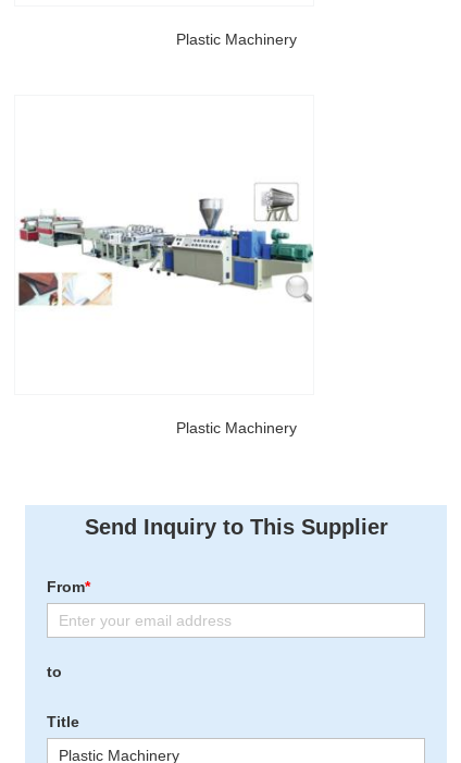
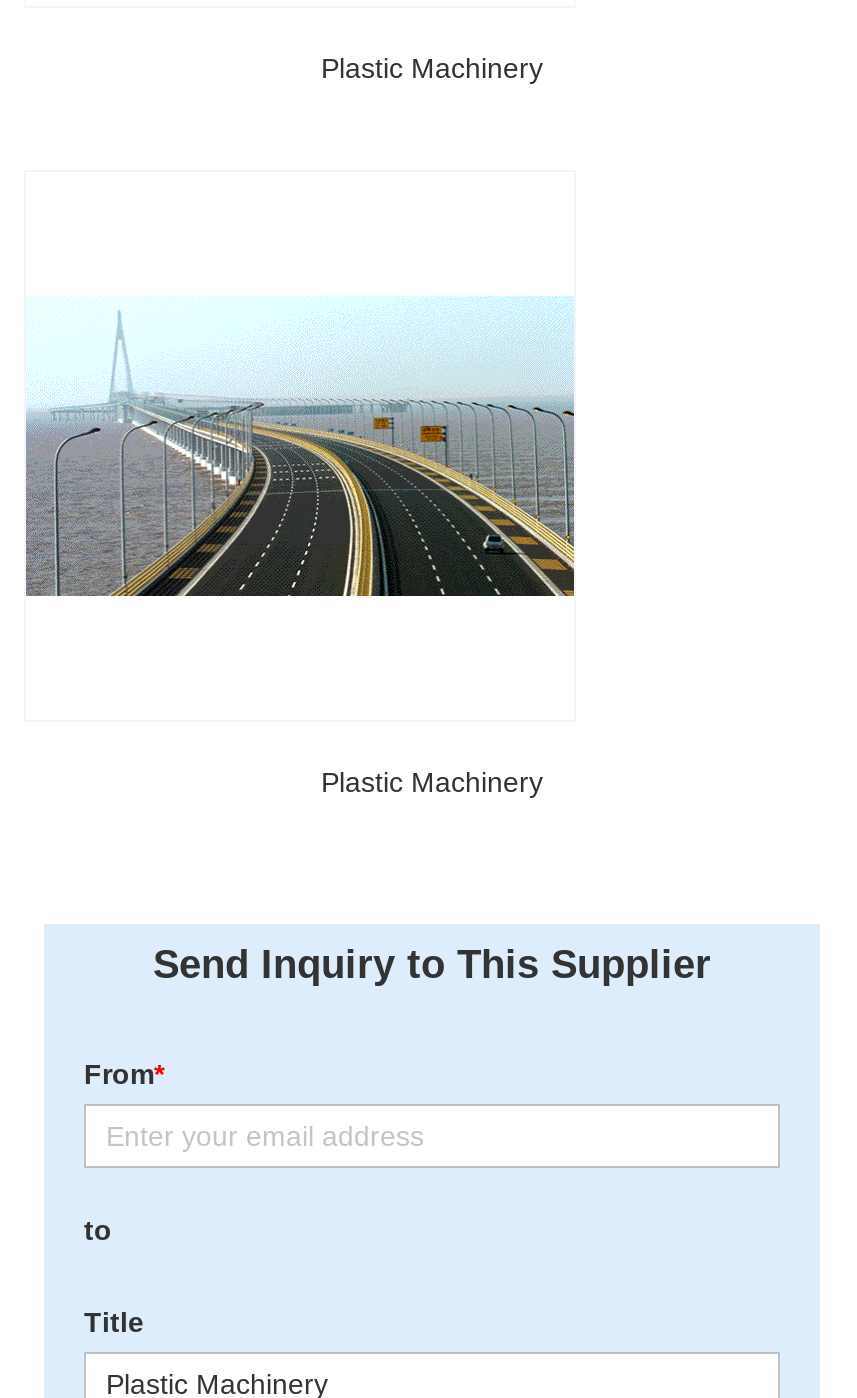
- [image]
+ [image]
